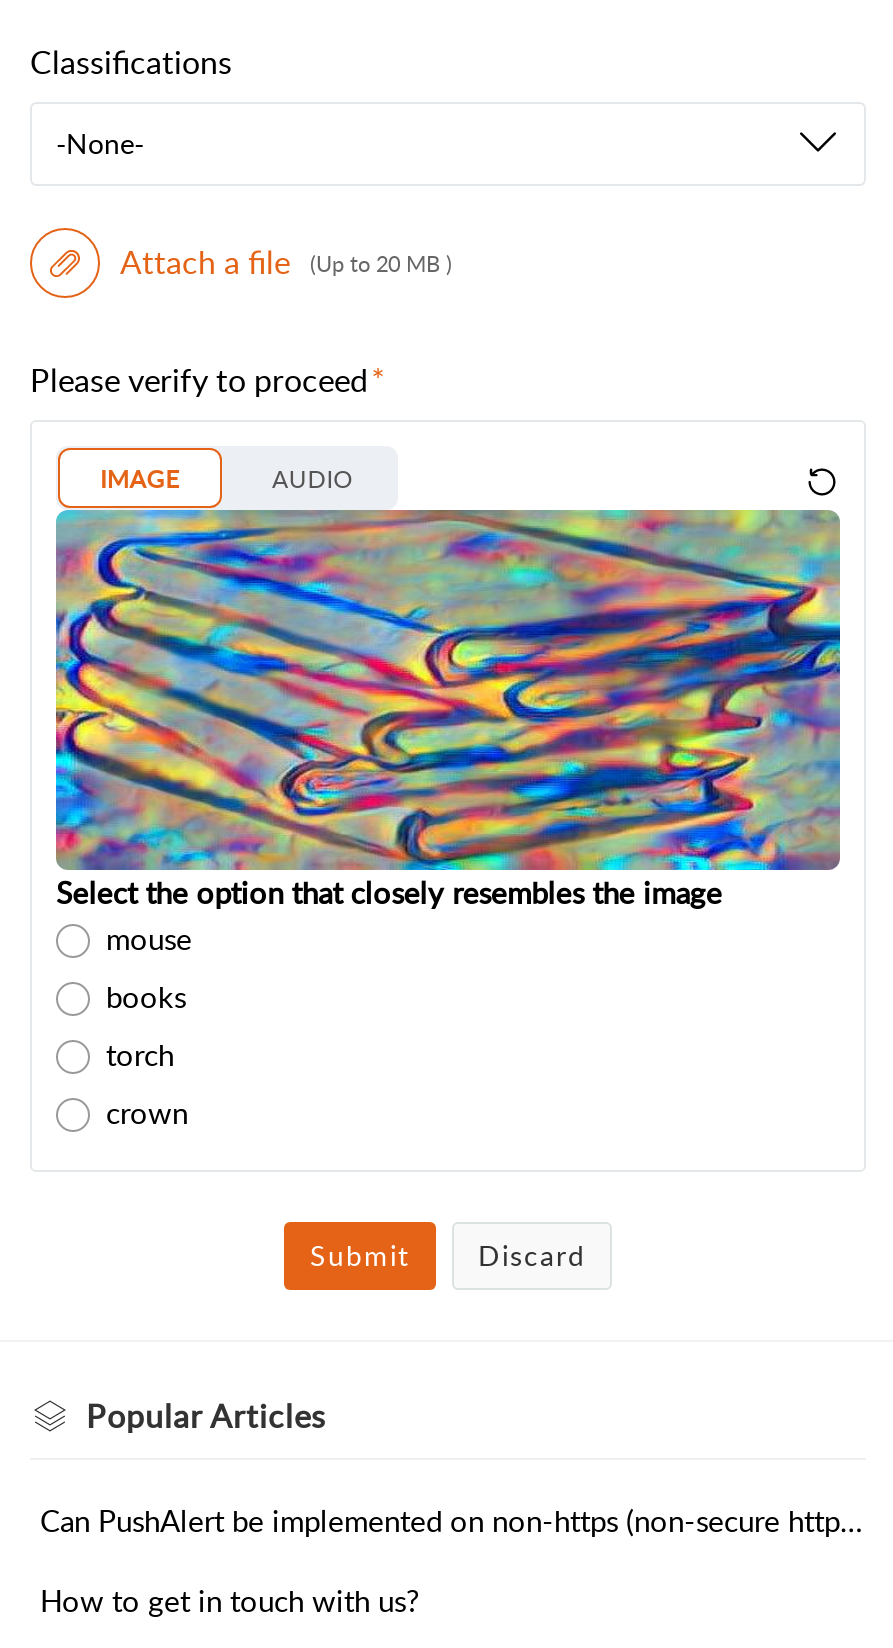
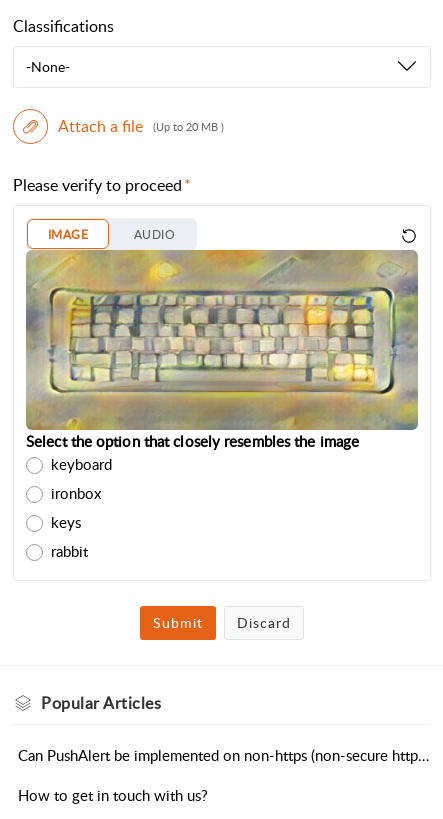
- [image]
- mouse
- books
- torch
- crown
+ [image]
+ keyboard
+ ironbox
+ keys
+ rabbit
